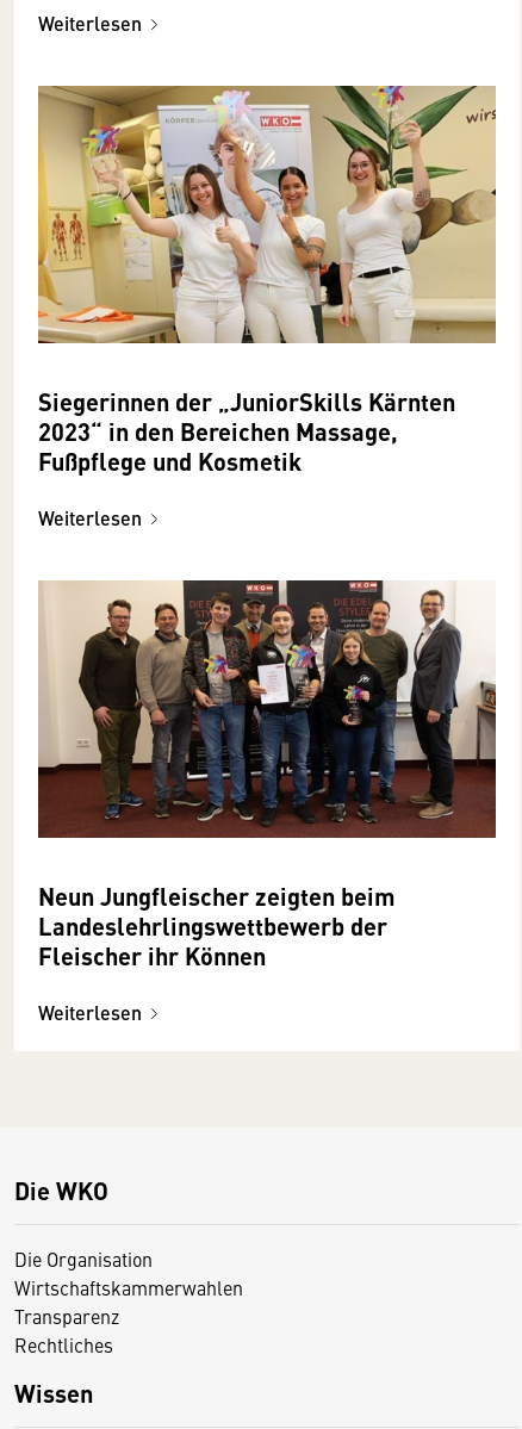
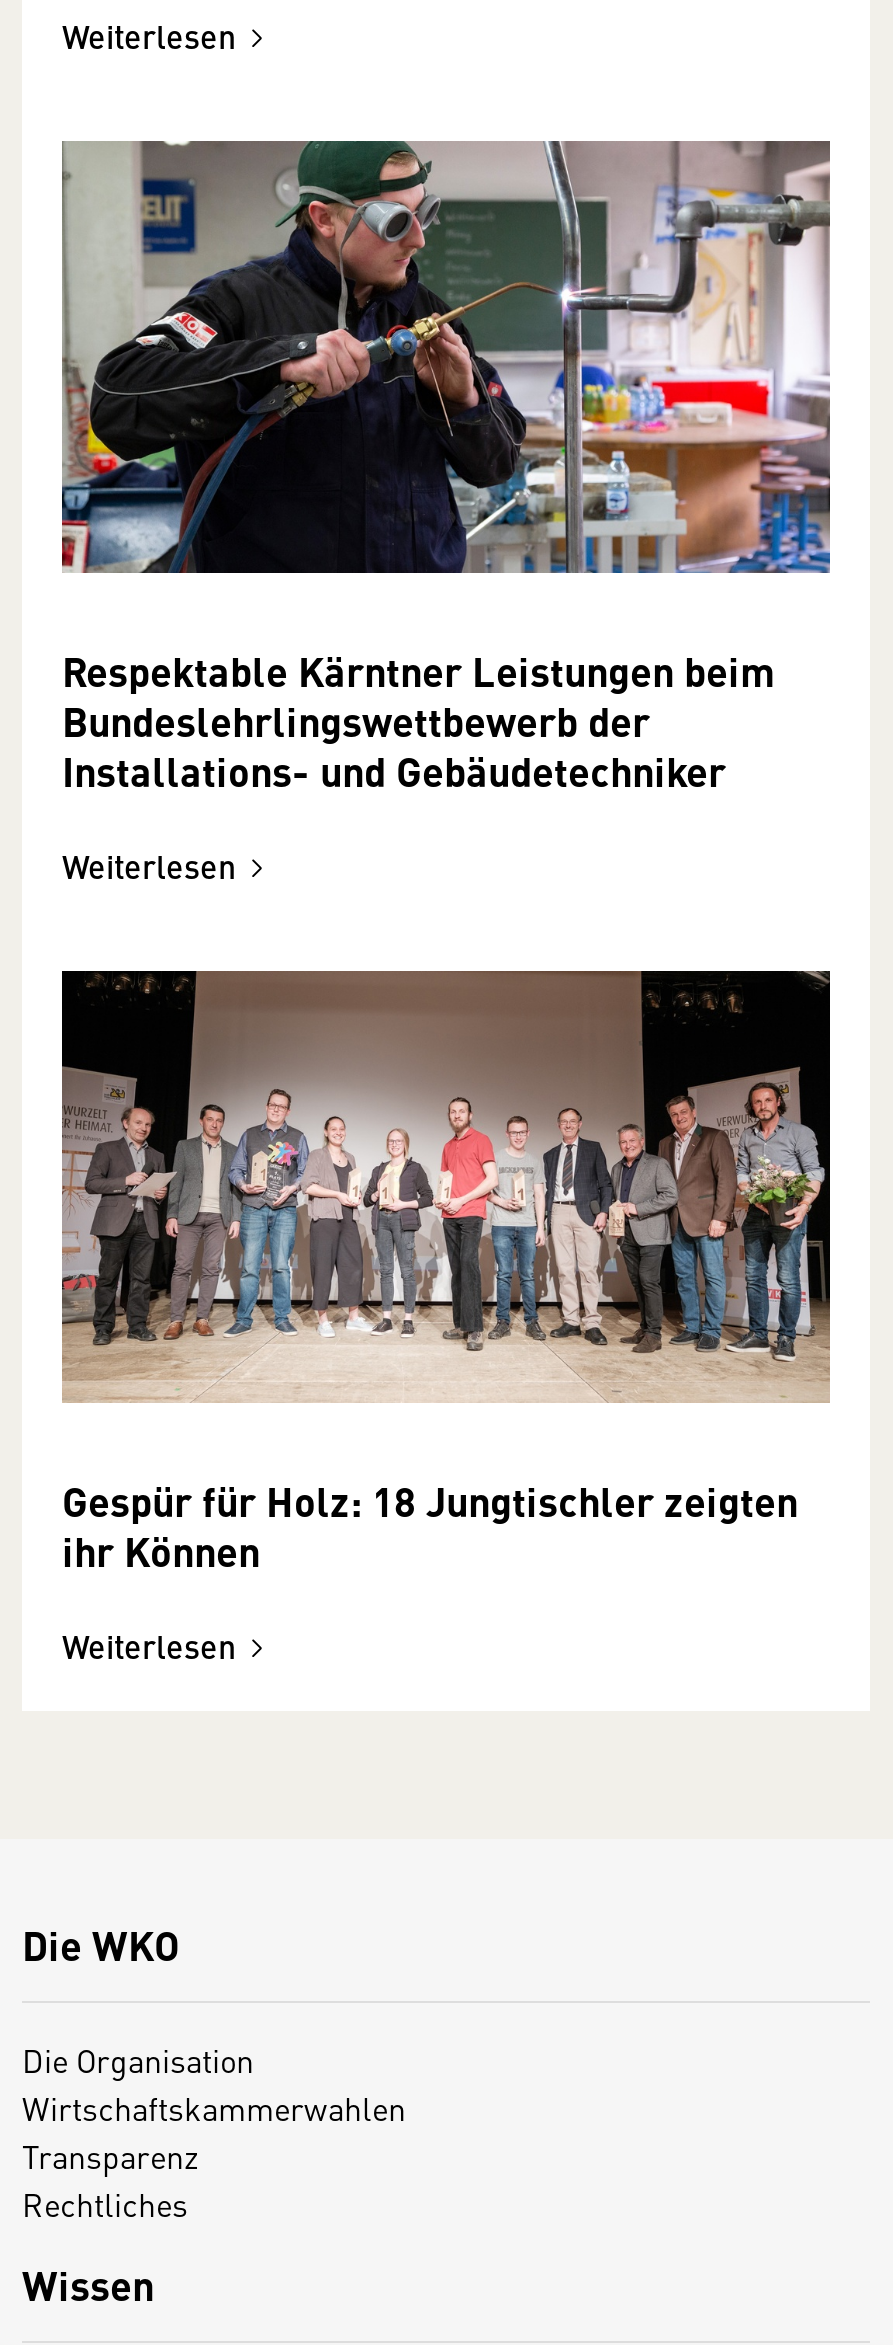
- [image]
- Siegerinnen der „JuniorSkills Kärnten
- 2023“ in den Bereichen Massage,
- Fußpflege und Kosmetik
+ [image]
+ Respektable Kärntner Leistungen beim
+ Bundeslehrlingswettbewerb der
+ Installations- und Gebäudetechniker

- [image]
- Neun Jungfleischer zeigten beim
- Landeslehrlingswettbewerb der
- Fleischer ihr Können
+ [image]
+ Gespür für Holz: 18 Jungtischler zeigten
+ ihr Können
